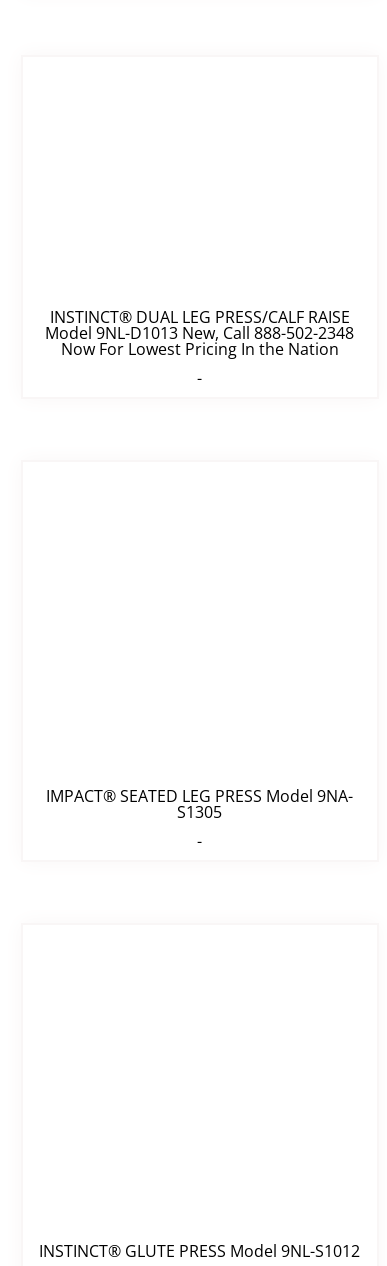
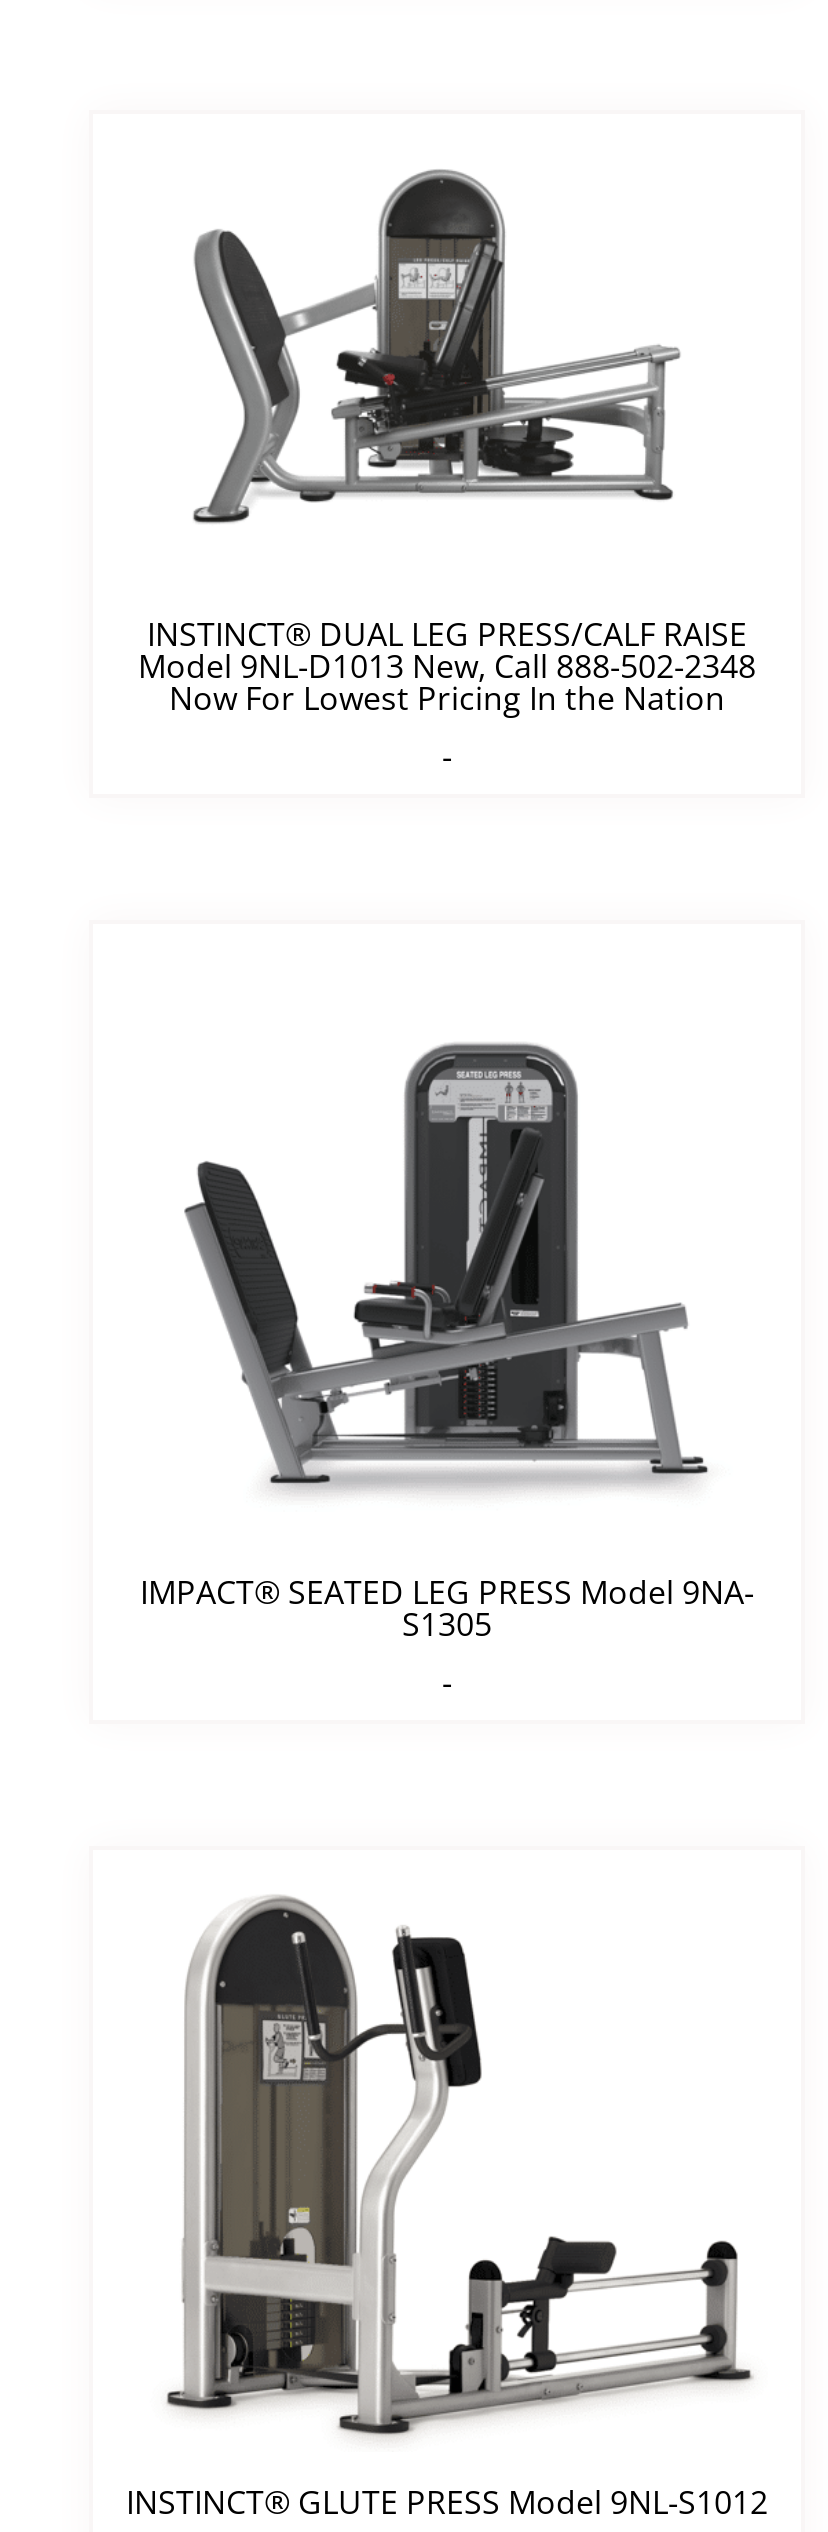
+ [image]

+ [image]

+ [image]
